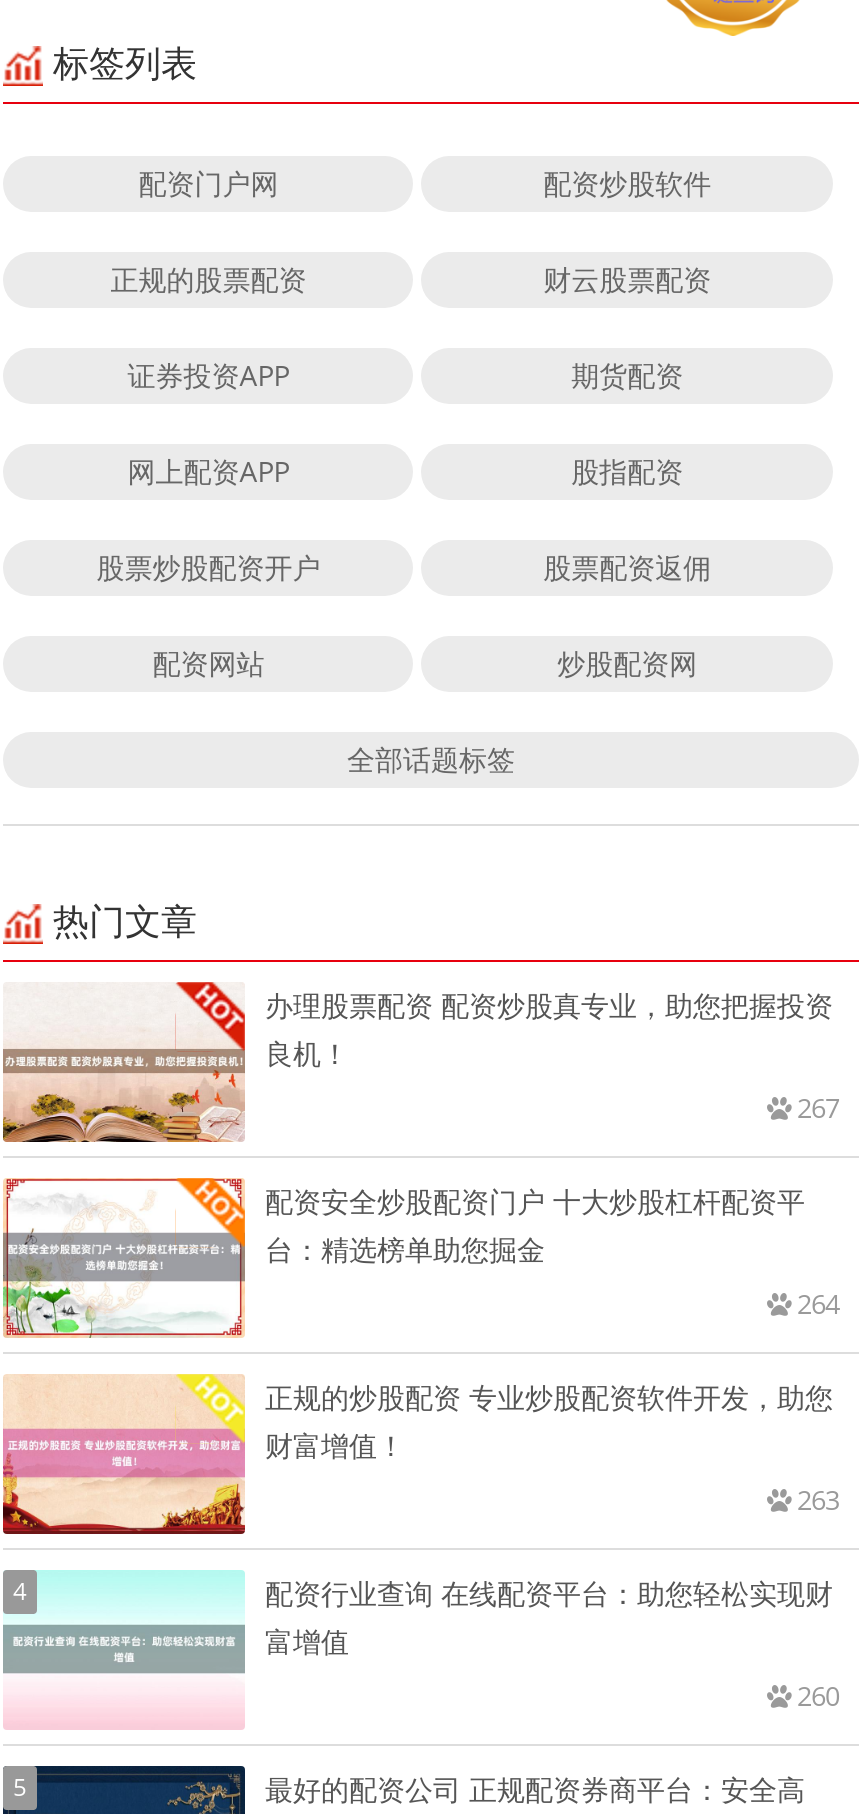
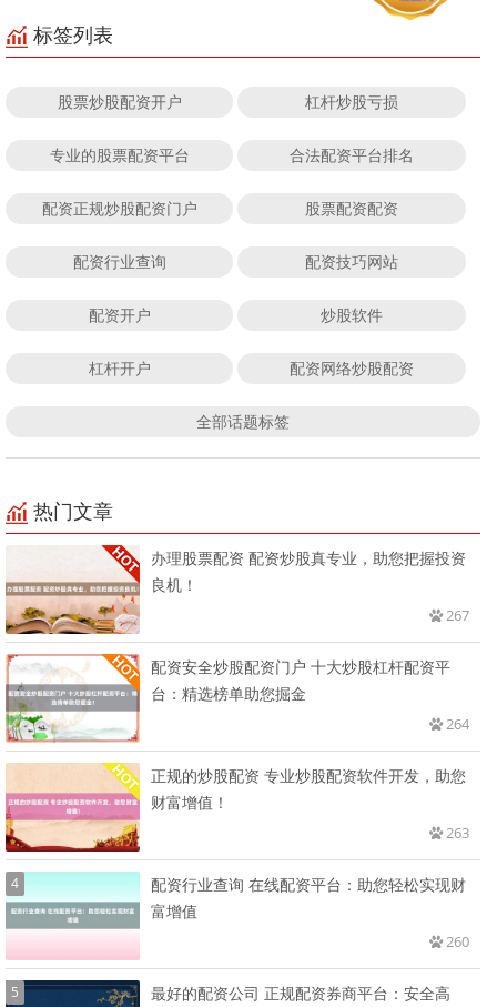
- 配资门户网
- 配资炒股软件
- 正规的股票配资
- 财云股票配资
- 证券投资APP
- 期货配资
- 网上配资APP
- 股指配资

moved up: 股票炒股配资开户

- 股票配资返佣
- 配资网站
- 炒股配资网
+ 杠杆炒股亏损
+ 专业的股票配资平台
+ 合法配资平台排名
+ 配资正规炒股配资门户
+ 股票配资配资
+ 配资行业查询
+ 配资技巧网站
+ 配资开户
+ 炒股软件
+ 杠杆开户
+ 配资网络炒股配资
